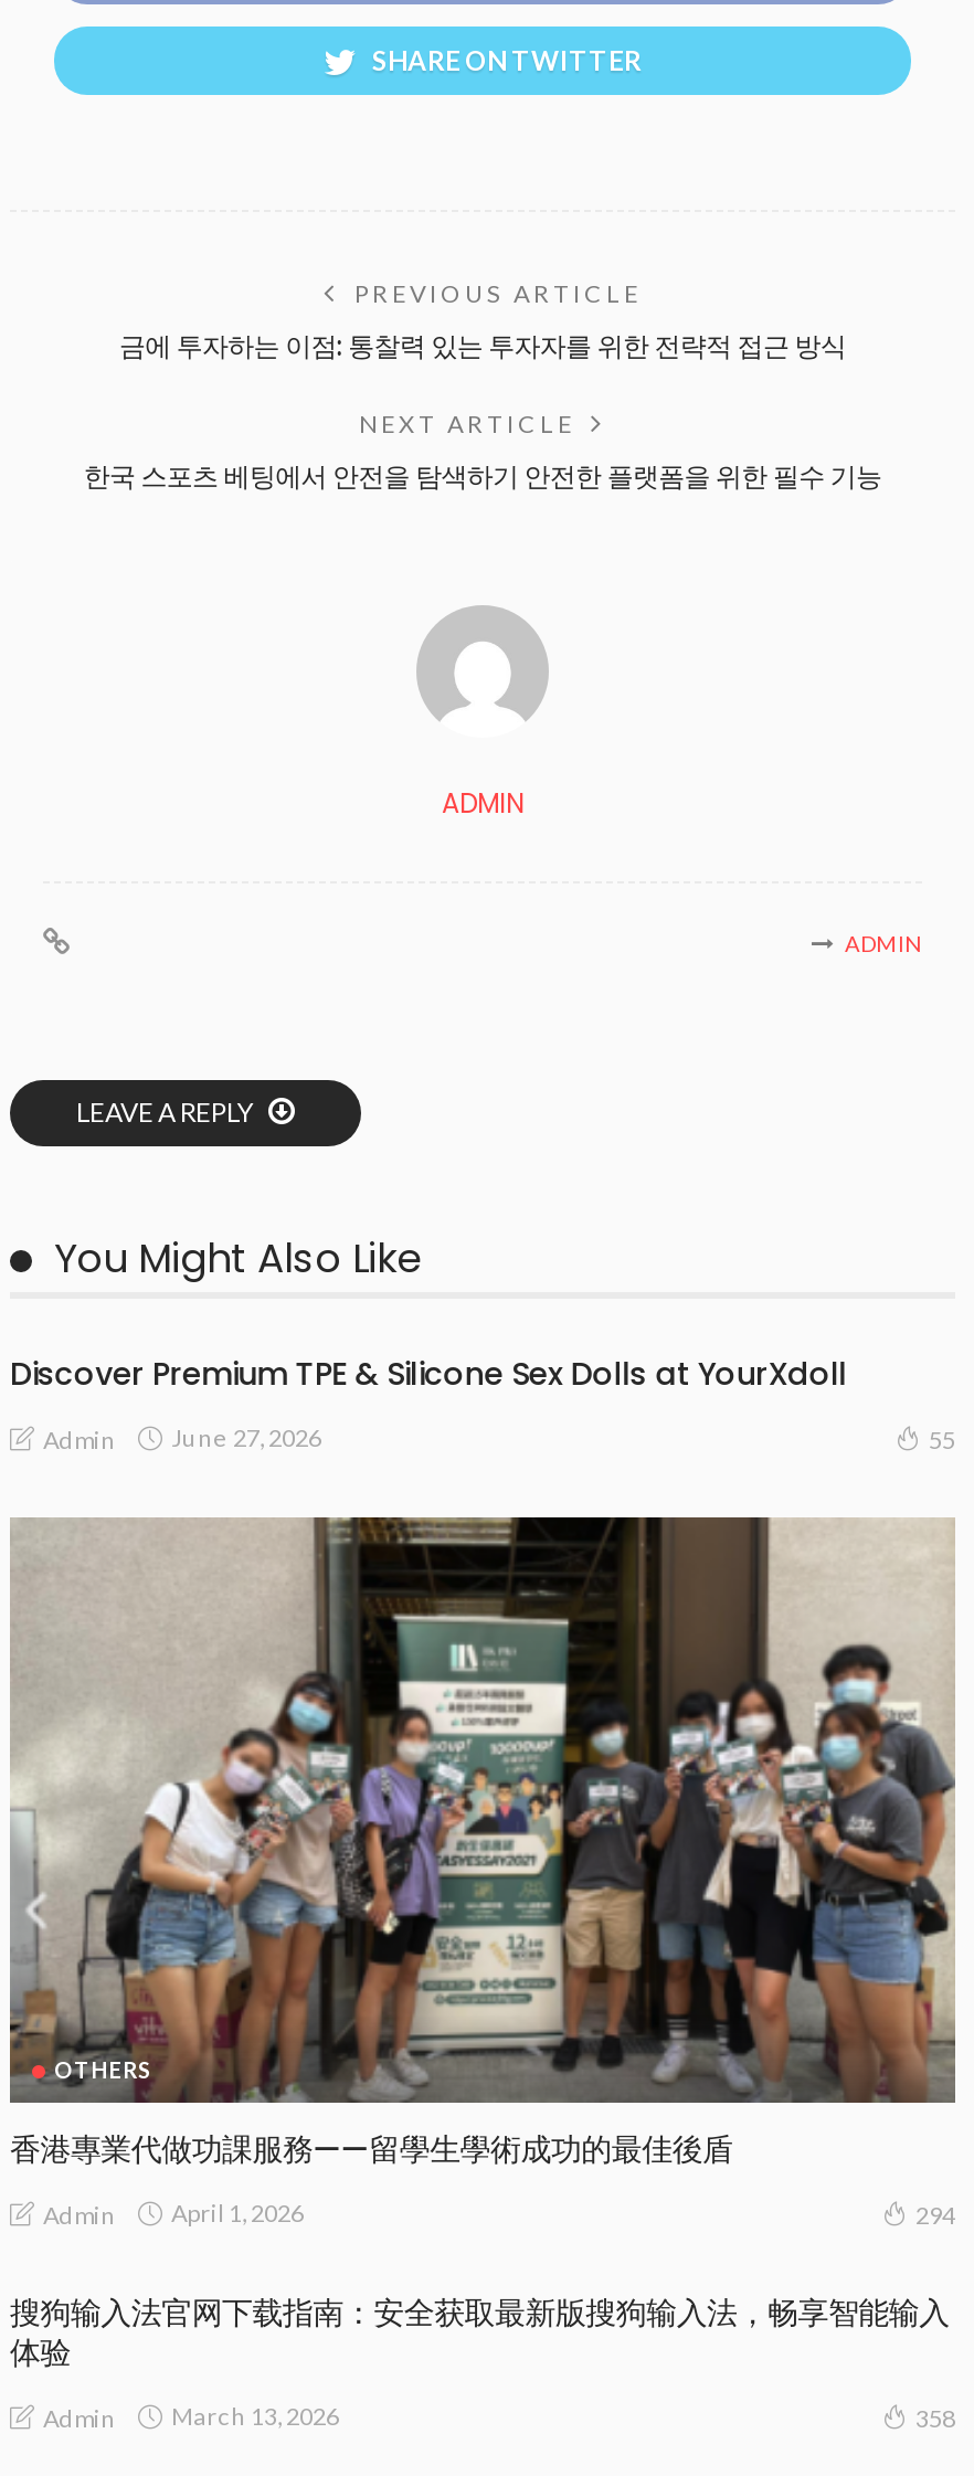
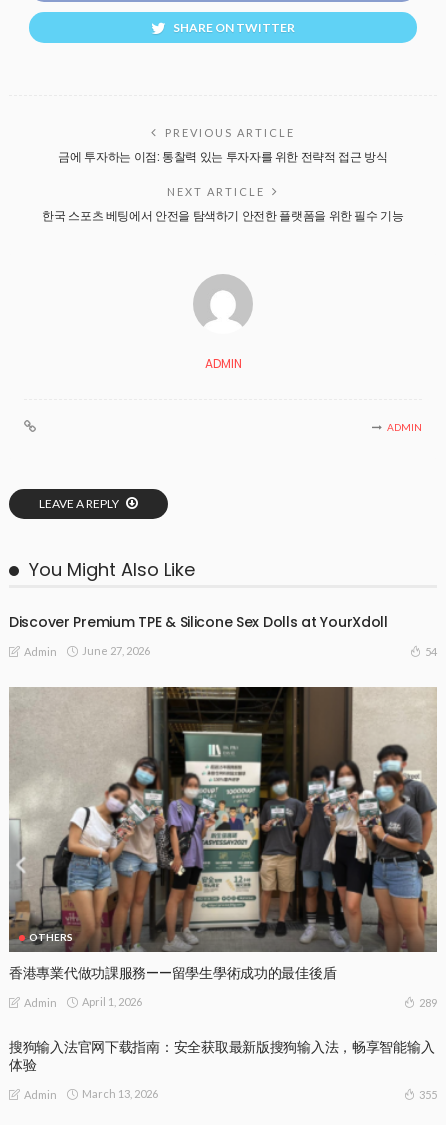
- 55
+ 54

- 294
+ 289

- 358
+ 355
